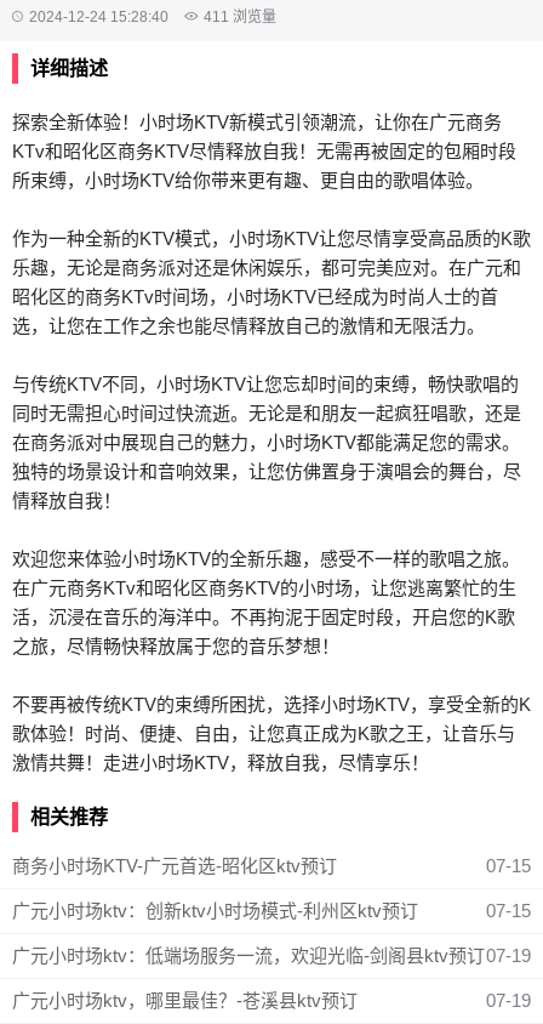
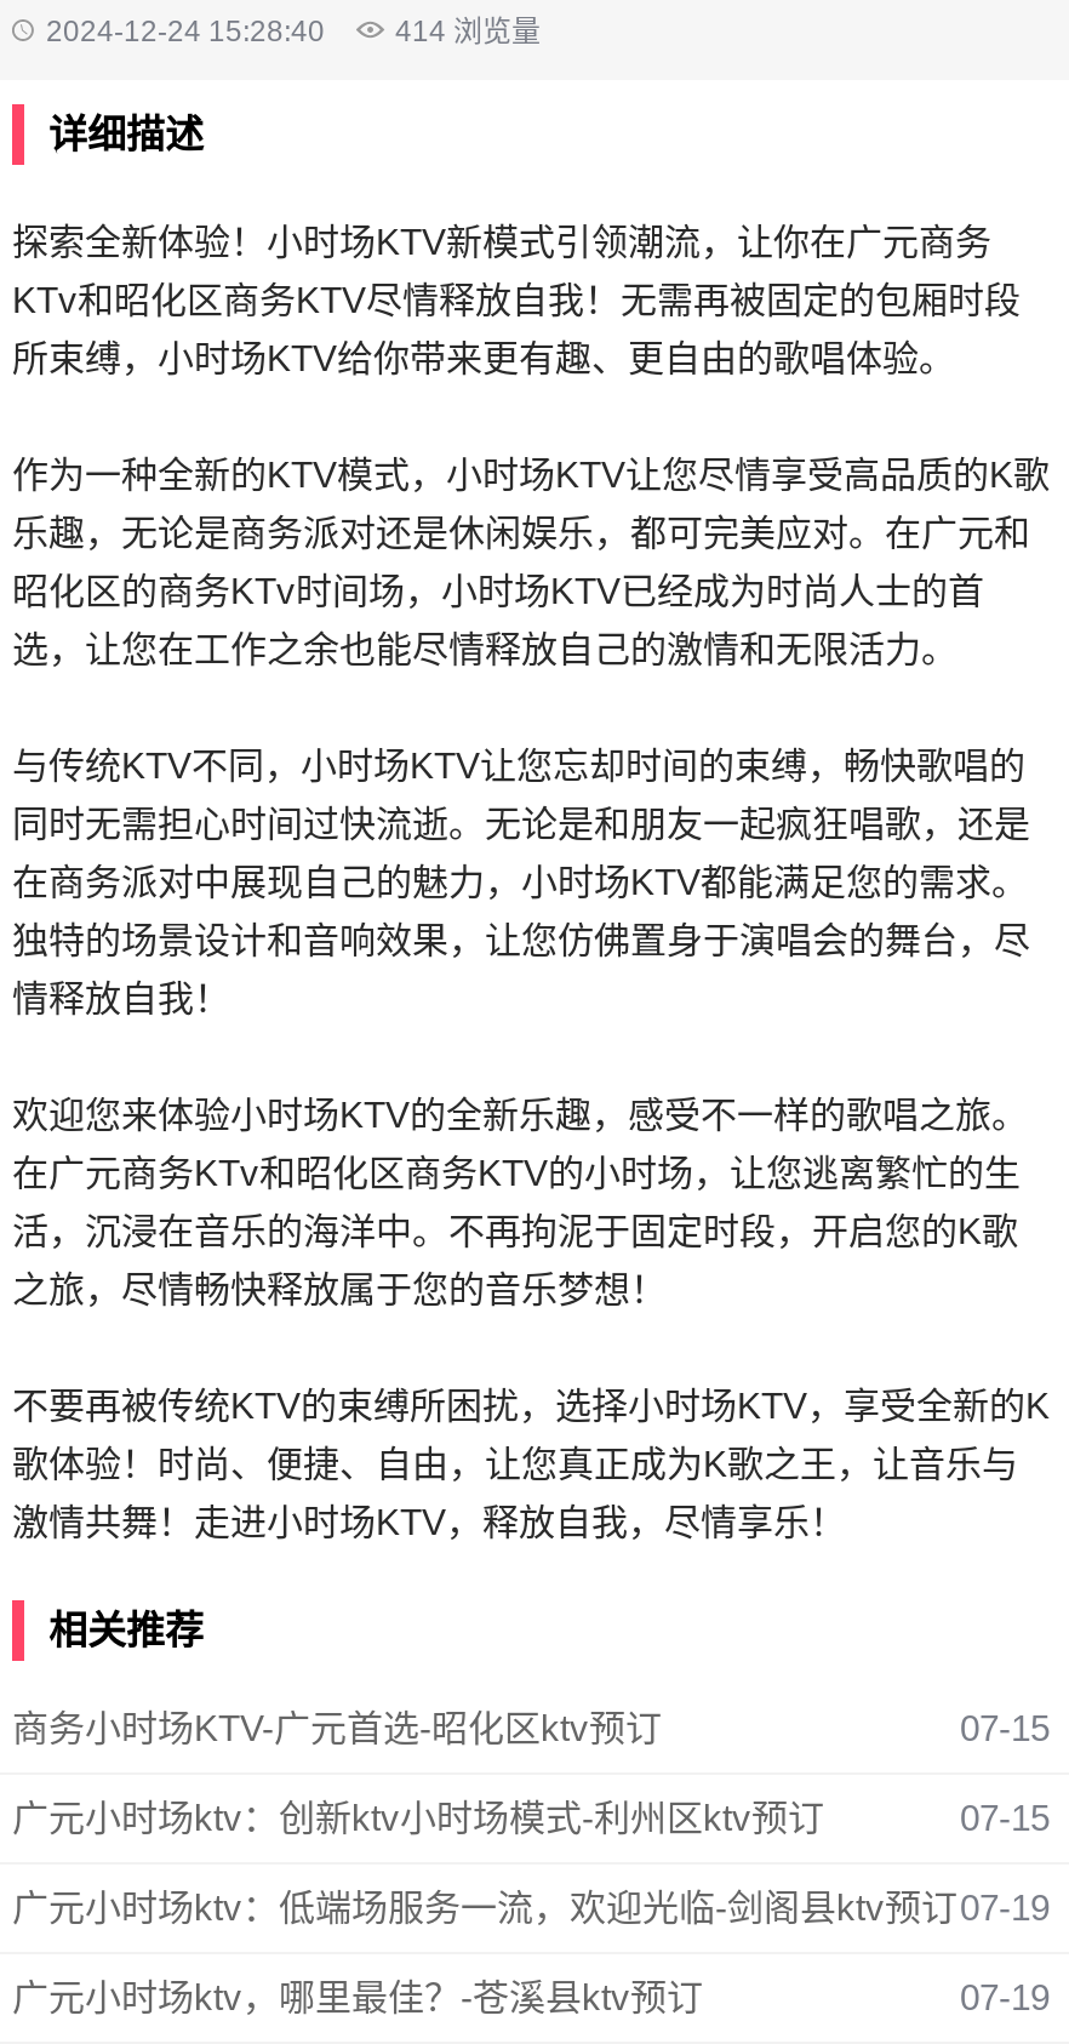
- 411浏览量
+ 414浏览量
